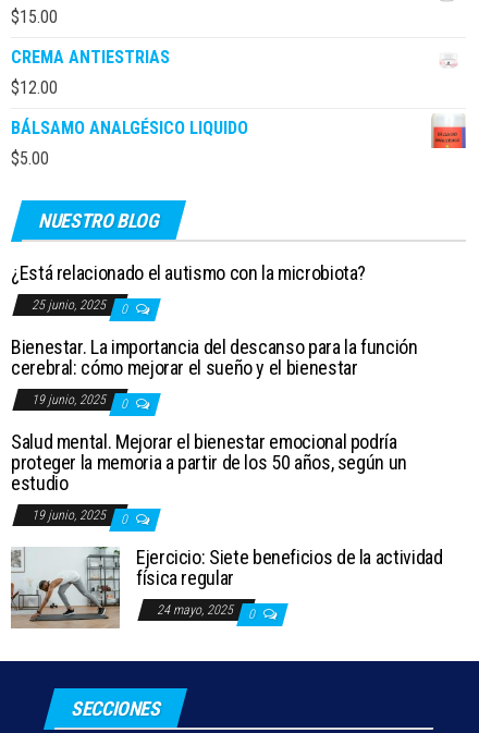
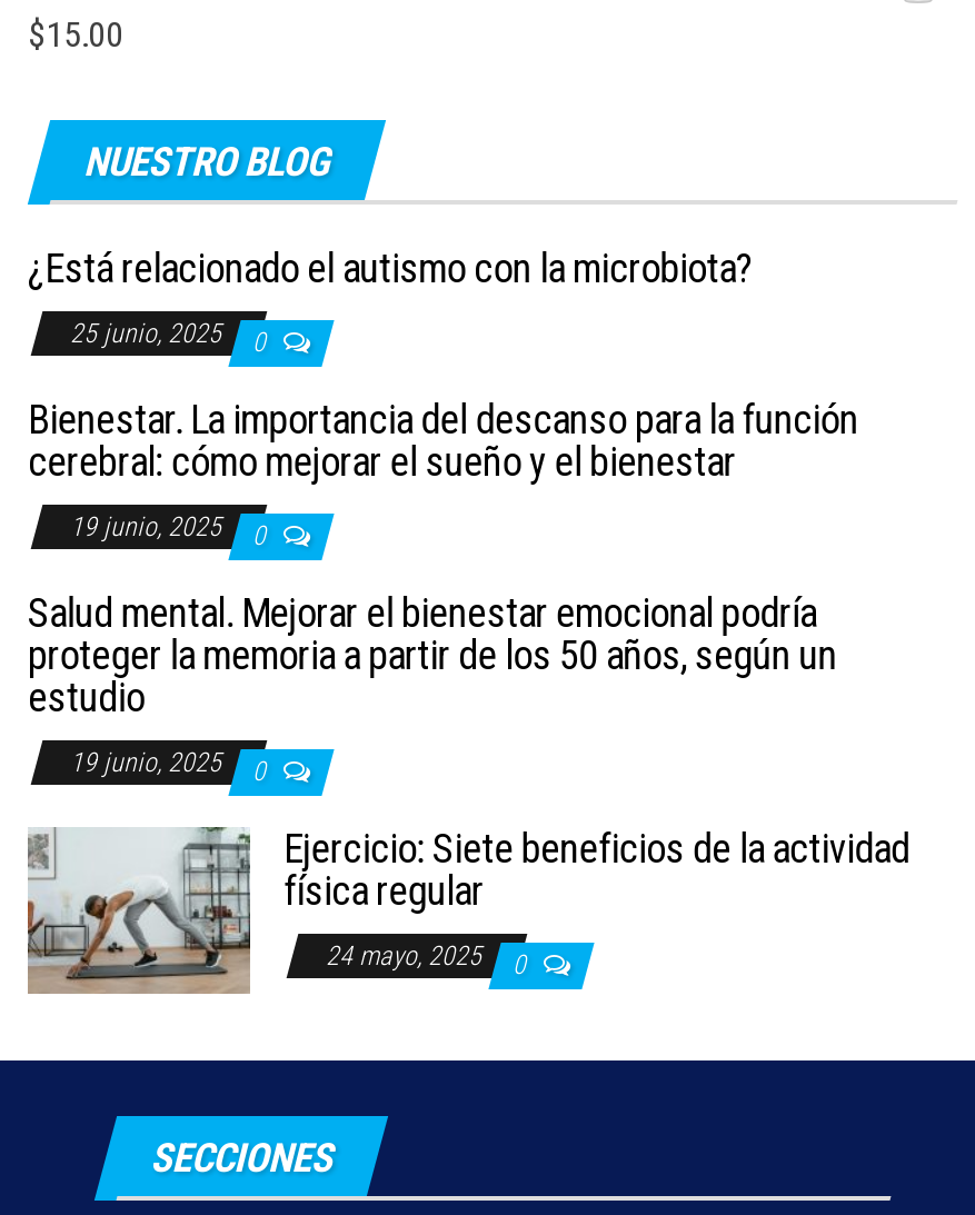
- CREMA ANTIESTRIAS
- $12.00
- BÁLSAMO ANALGÉSICO LIQUIDO
- $5.00

- [image]
